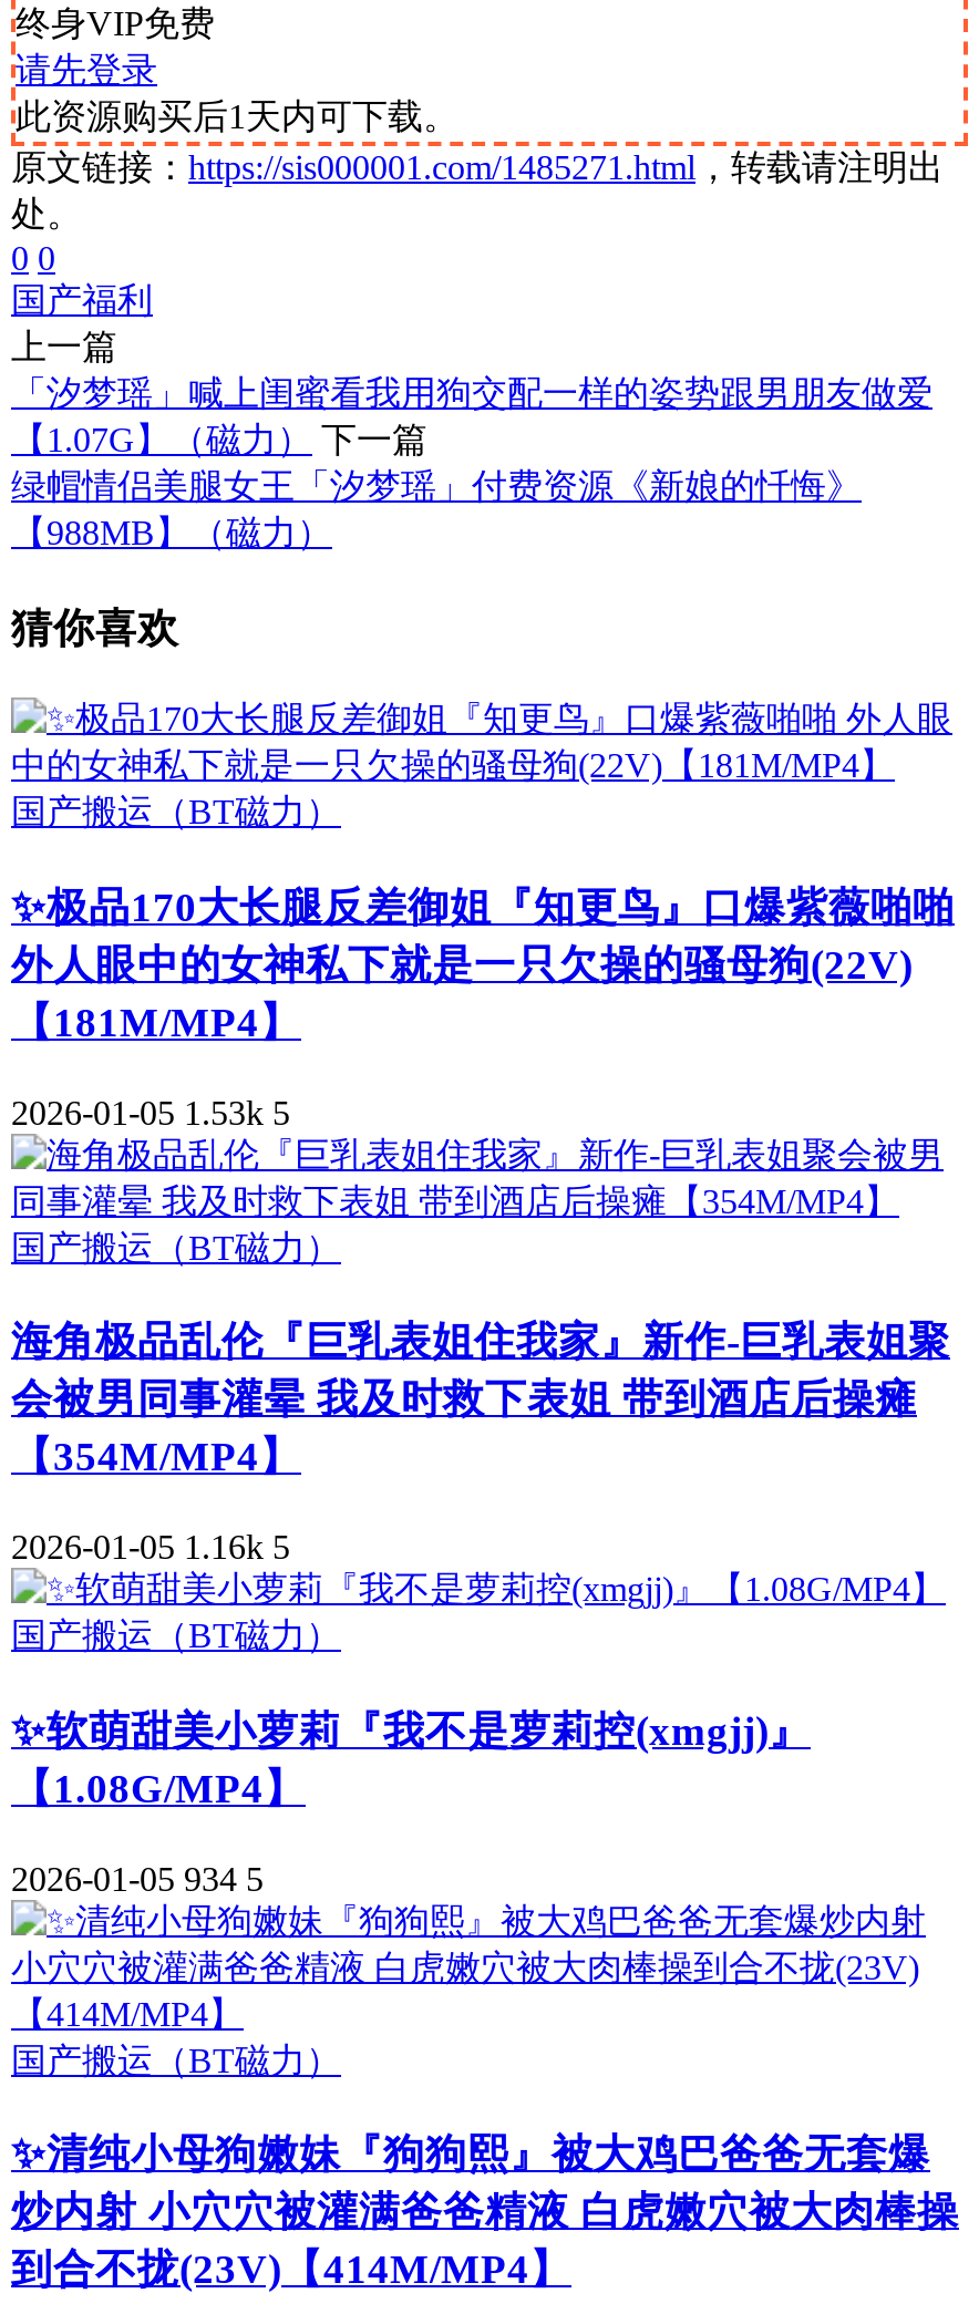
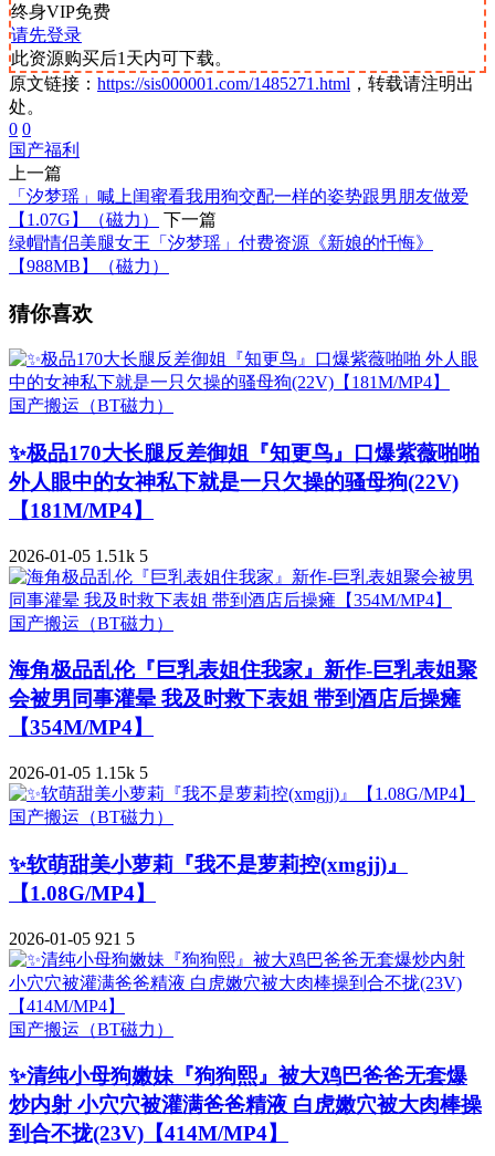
- 2026-01-05 1.53k 5
+ 2026-01-05 1.51k 5

- 2026-01-05 1.16k 5
+ 2026-01-05 1.15k 5

- 2026-01-05 934 5
+ 2026-01-05 921 5
